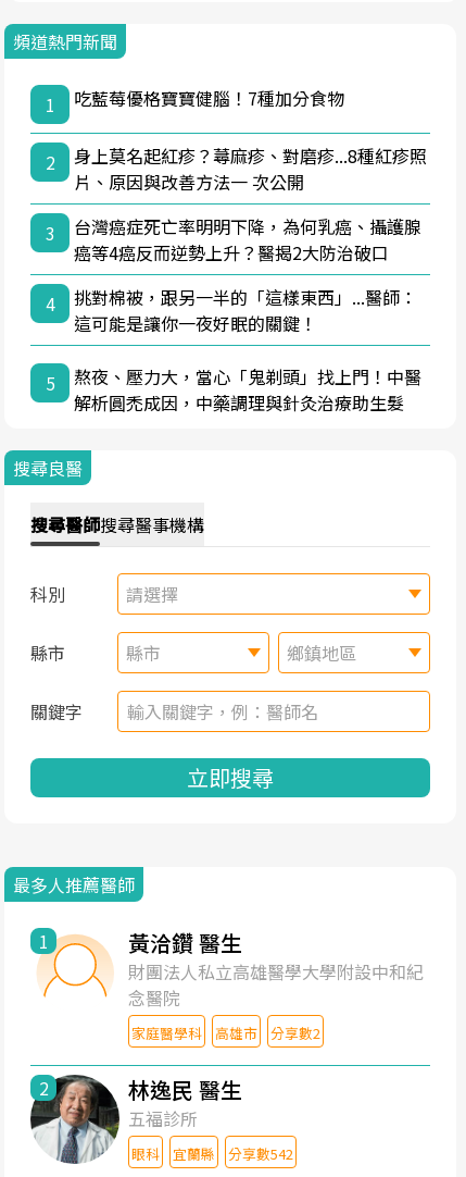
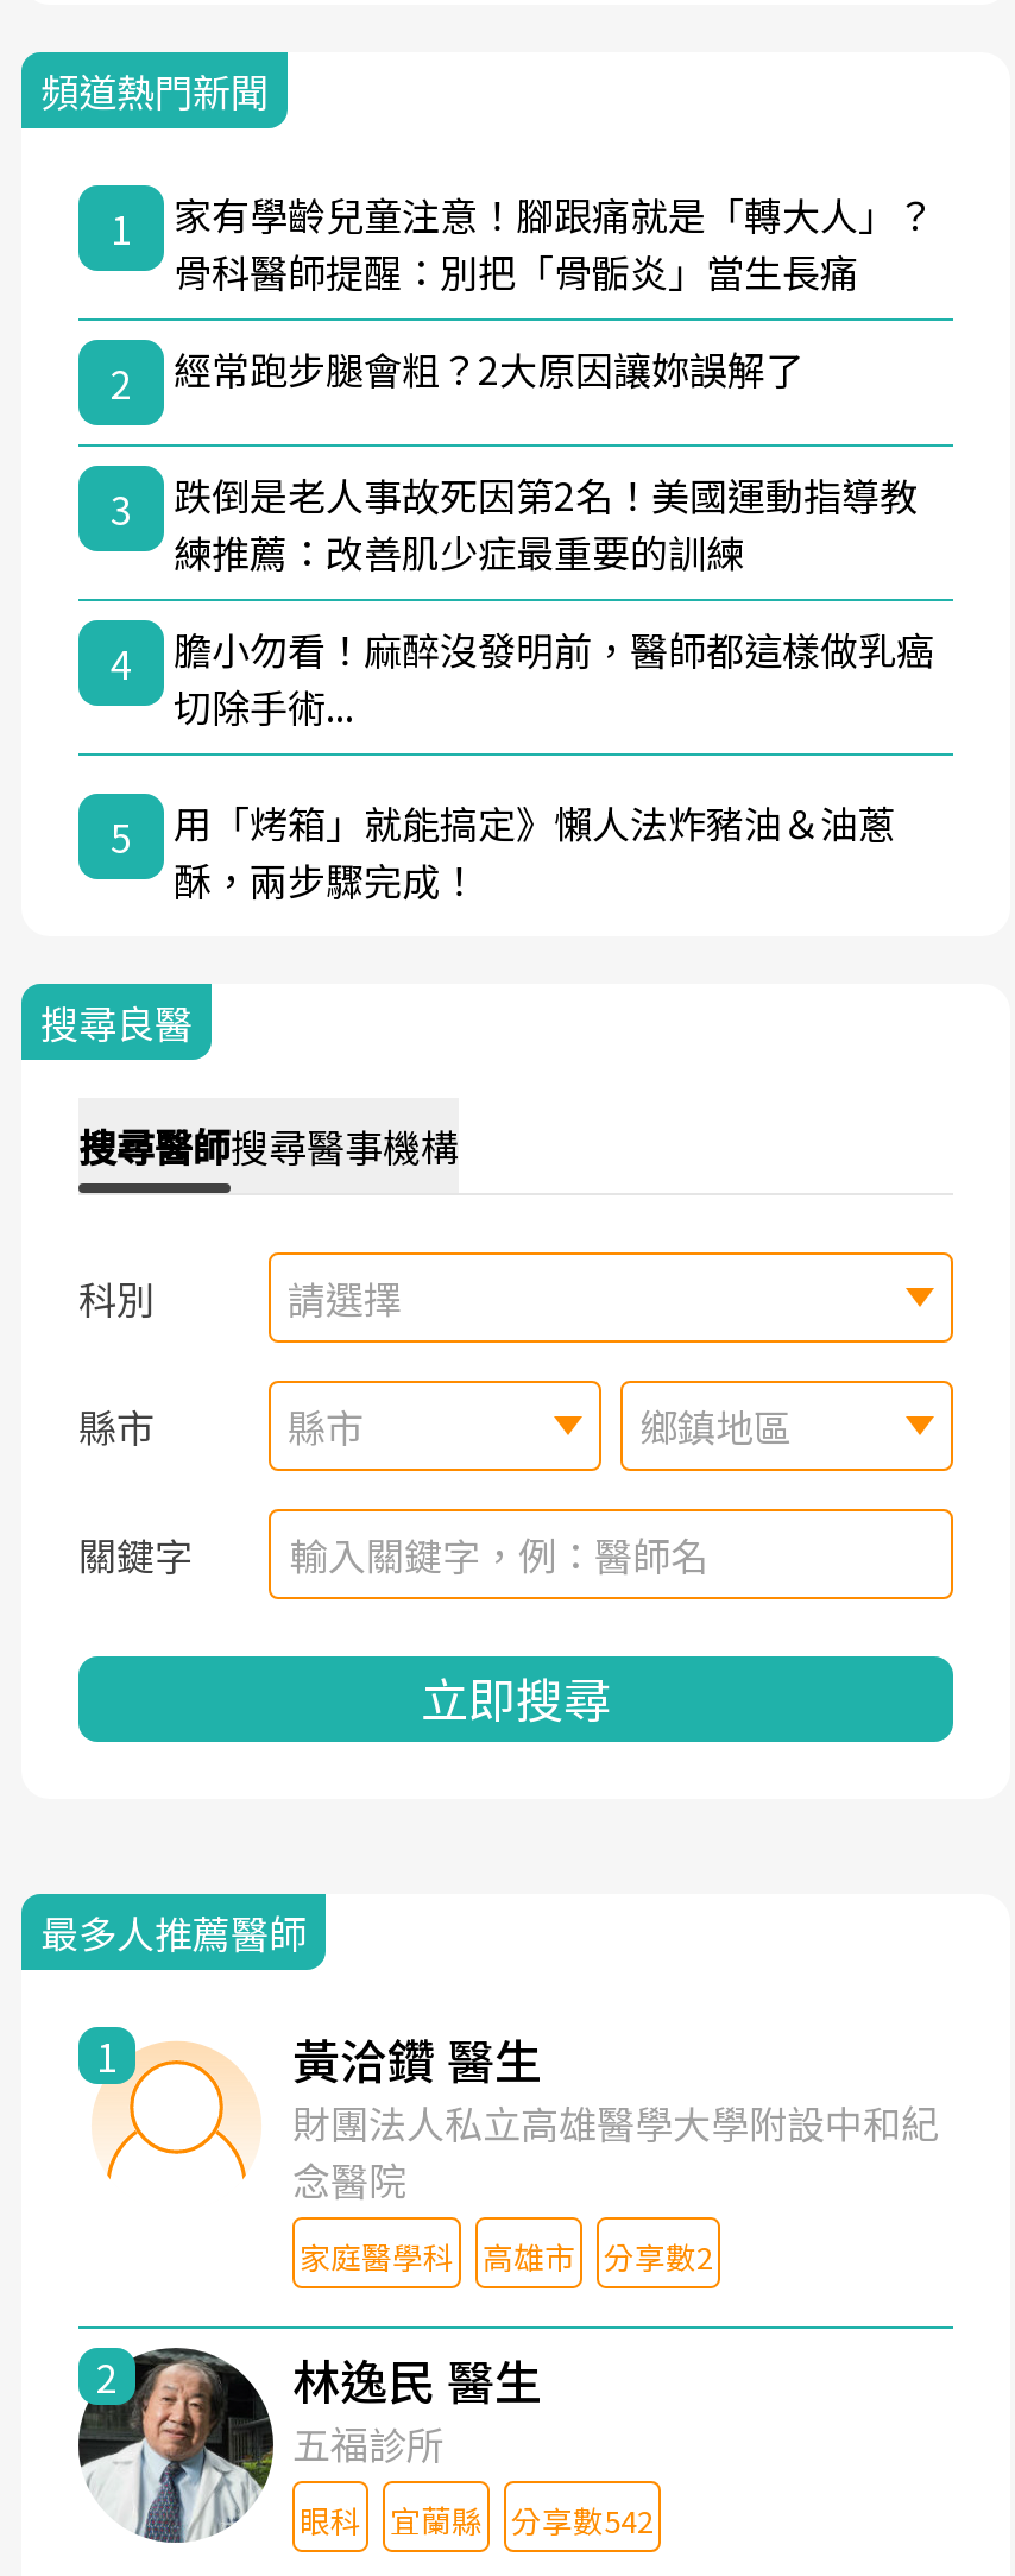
- 吃藍莓優格寶寶健腦！7種加分食物
+ 家有學齡兒童注意！腳跟痛就是「轉大人」？
+ 骨科醫師提醒：別把「骨骺炎」當生長痛

- 身上莫名起紅疹？蕁麻疹、對磨疹...8種紅疹照
- 片、原因與改善方法一 次公開
+ 經常跑步腿會粗？2大原因讓妳誤解了

- 台灣癌症死亡率明明下降，為何乳癌、攝護腺
- 癌等4癌反而逆勢上升？醫揭2大防治破口
+ 跌倒是老人事故死因第2名！美國運動指導教
+ 練推薦：改善肌少症最重要的訓練

- 挑對棉被，跟另一半的「這樣東西」...醫師：
- 這可能是讓你一夜好眠的關鍵！
+ 膽小勿看！麻醉沒發明前，醫師都這樣做乳癌
+ 切除手術...

- 熬夜、壓力大，當心「鬼剃頭」找上門！中醫
- 解析圓禿成因，中藥調理與針灸治療助生髮
+ 用「烤箱」就能搞定》懶人法炸豬油＆油蔥
+ 酥，兩步驟完成！
